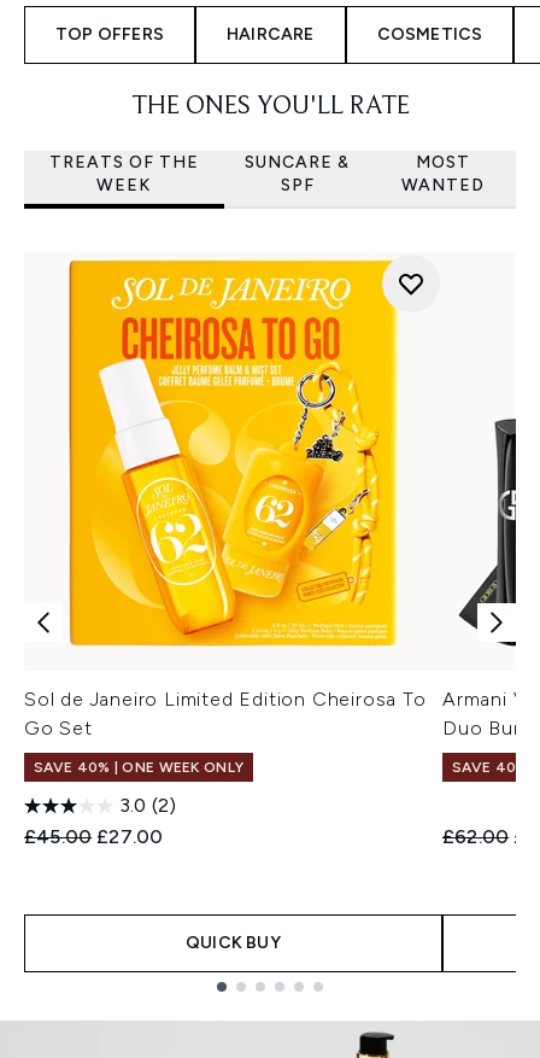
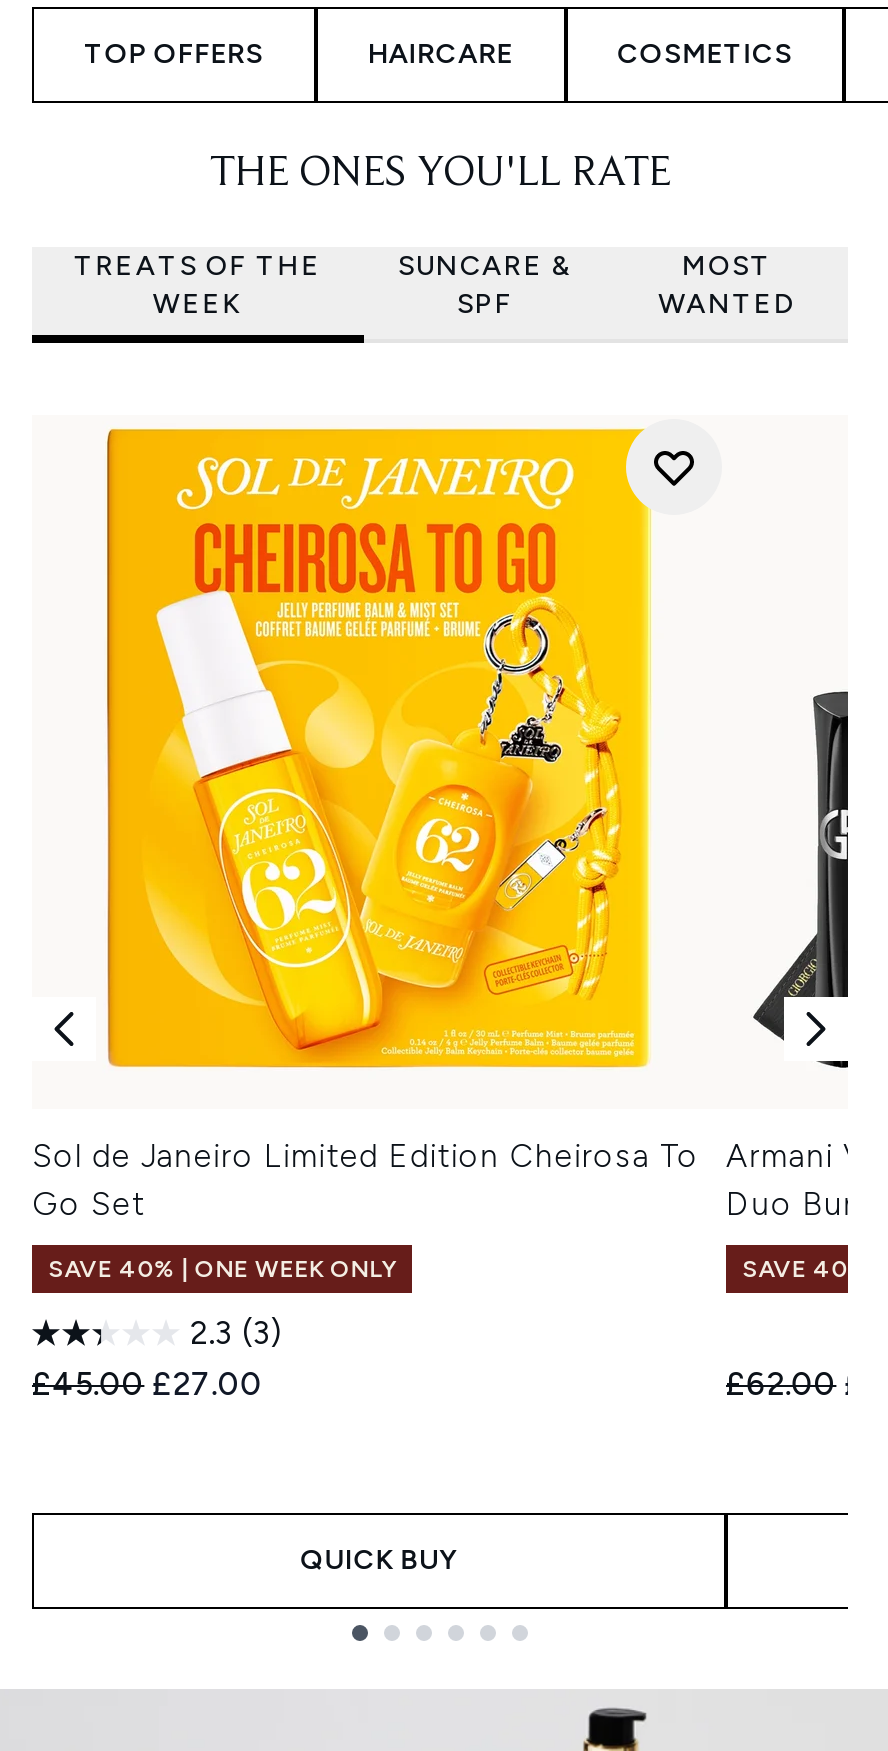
- 3.0 (2)
+ 2.3 (3)
